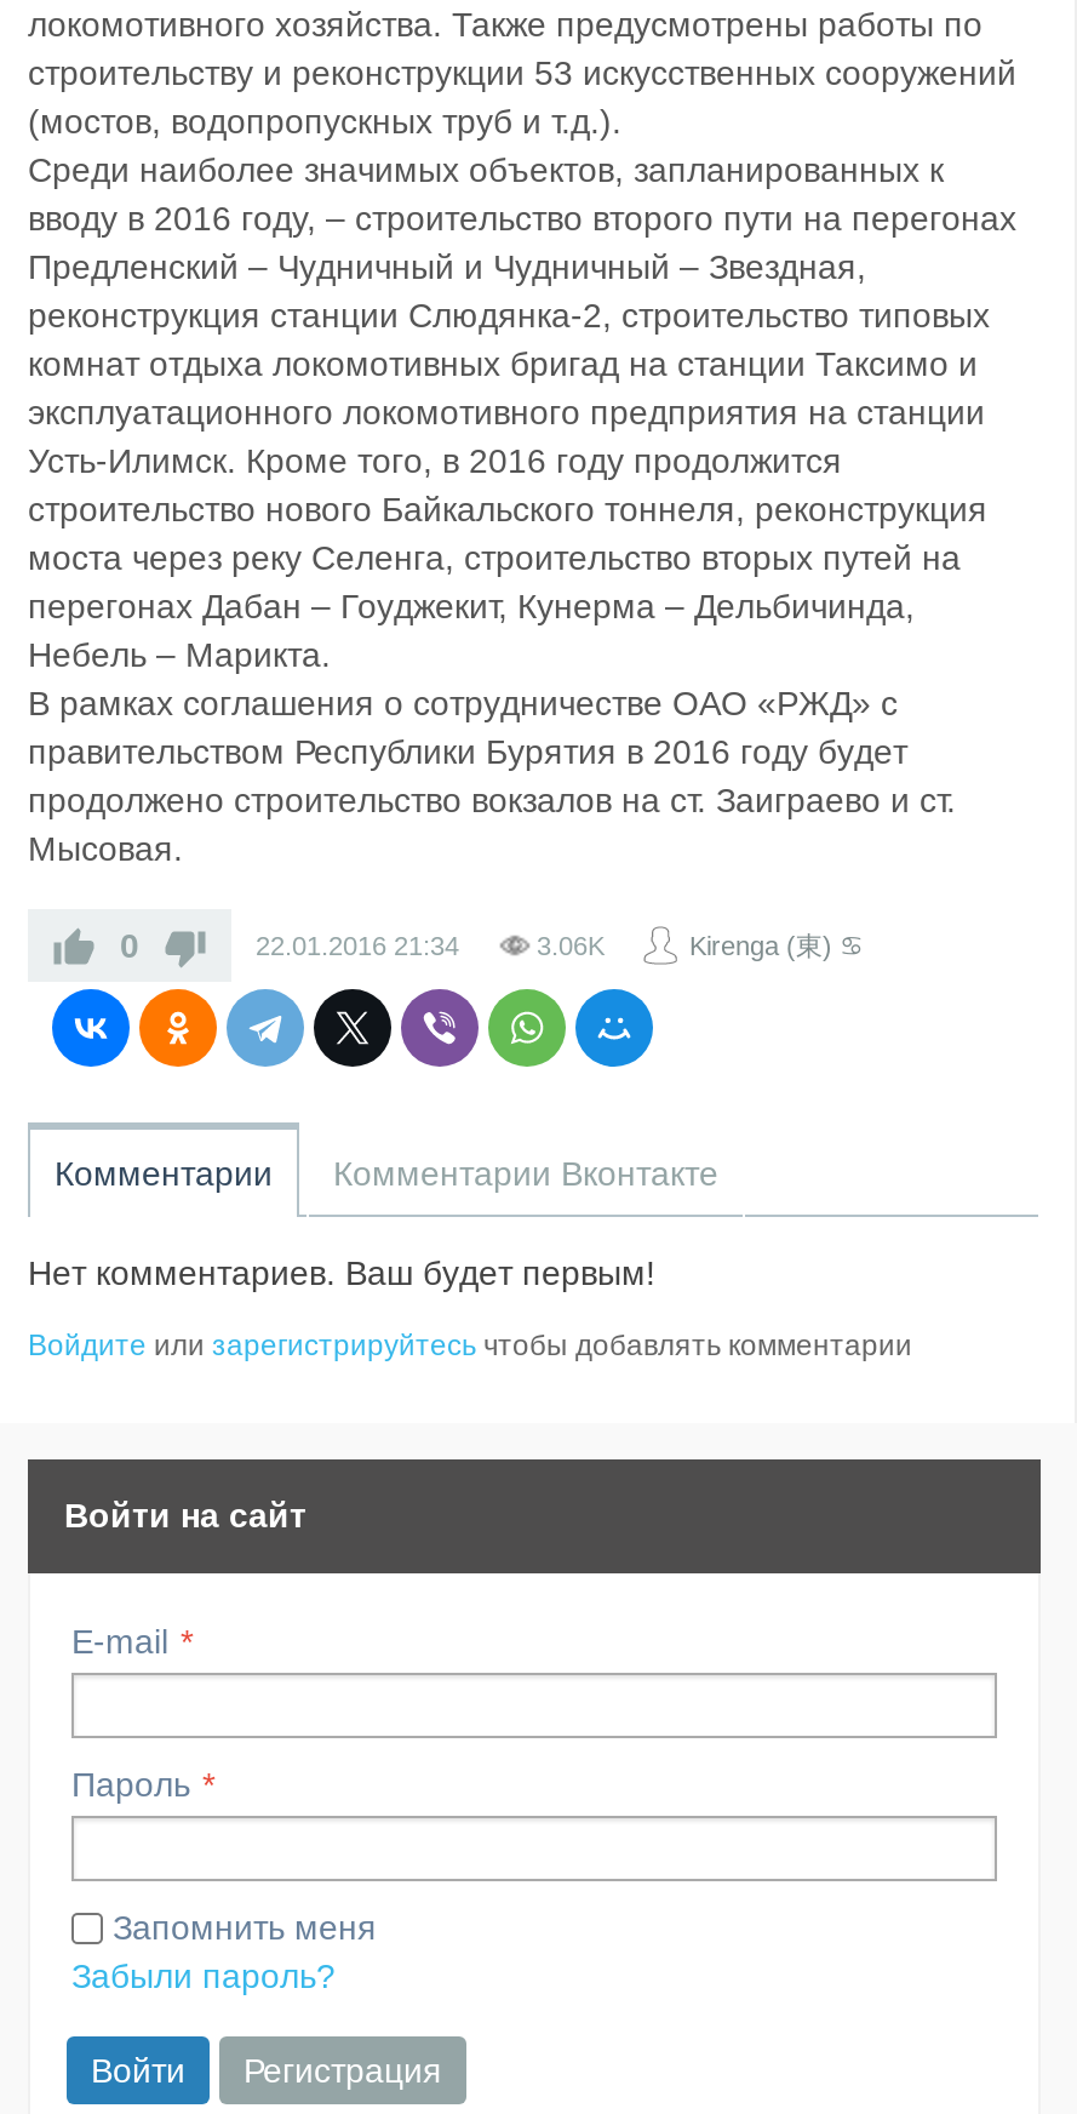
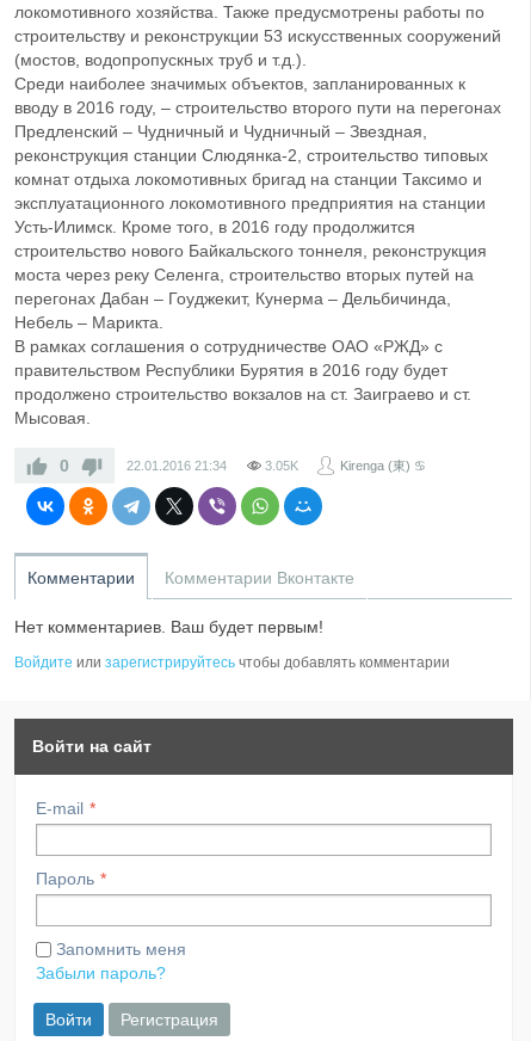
- 3.06K
+ 3.05K
